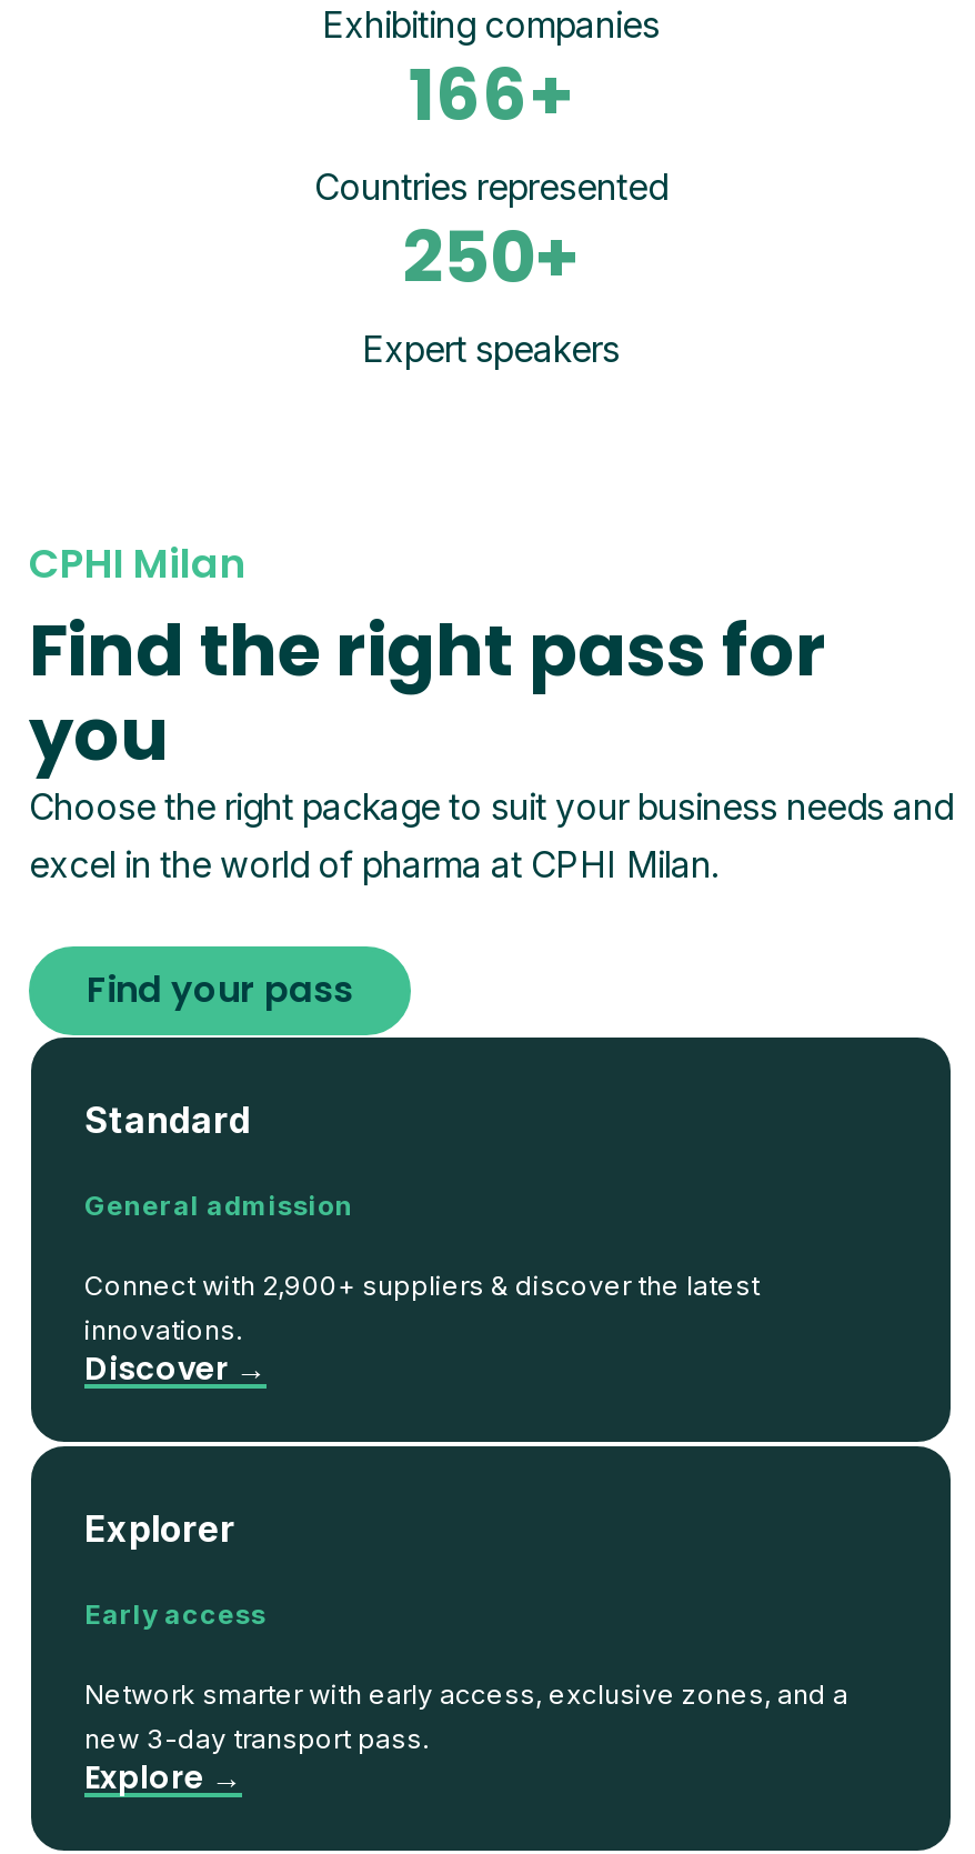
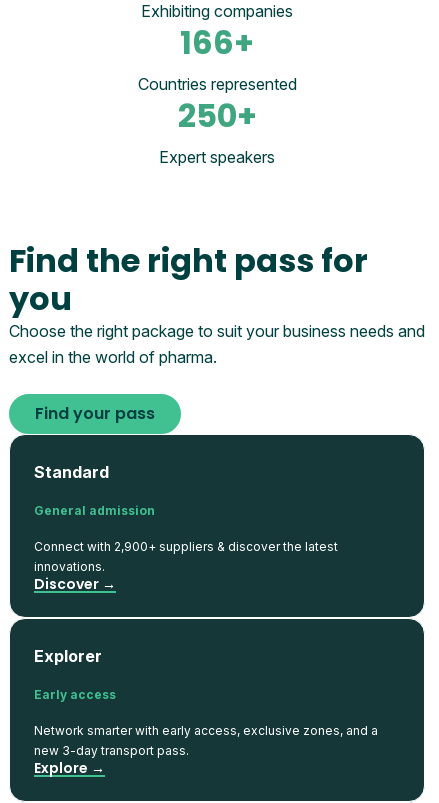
- CPHI Milan

- excel in the world of pharma at CPHI Milan.
+ excel in the world of pharma.
